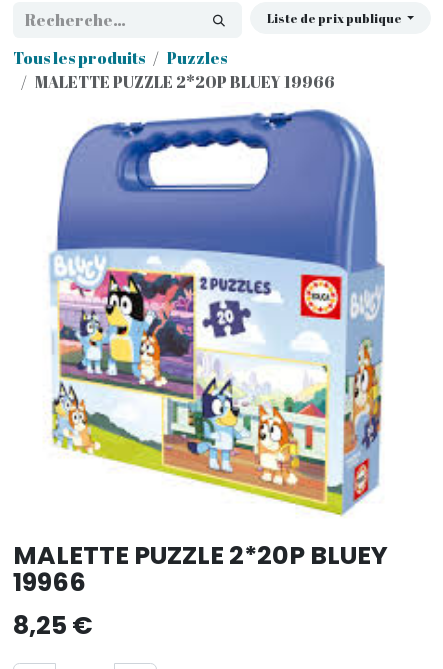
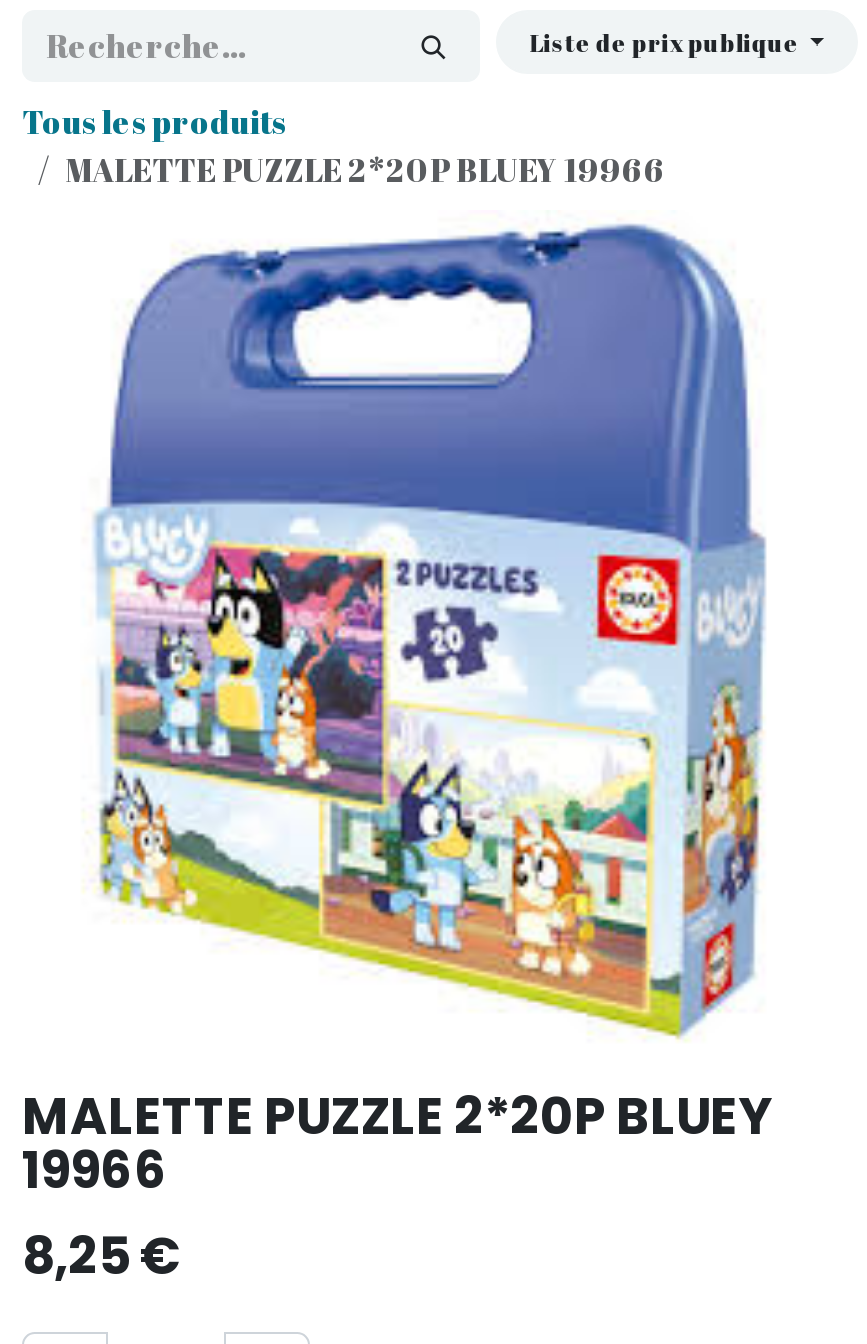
- Puzzles
